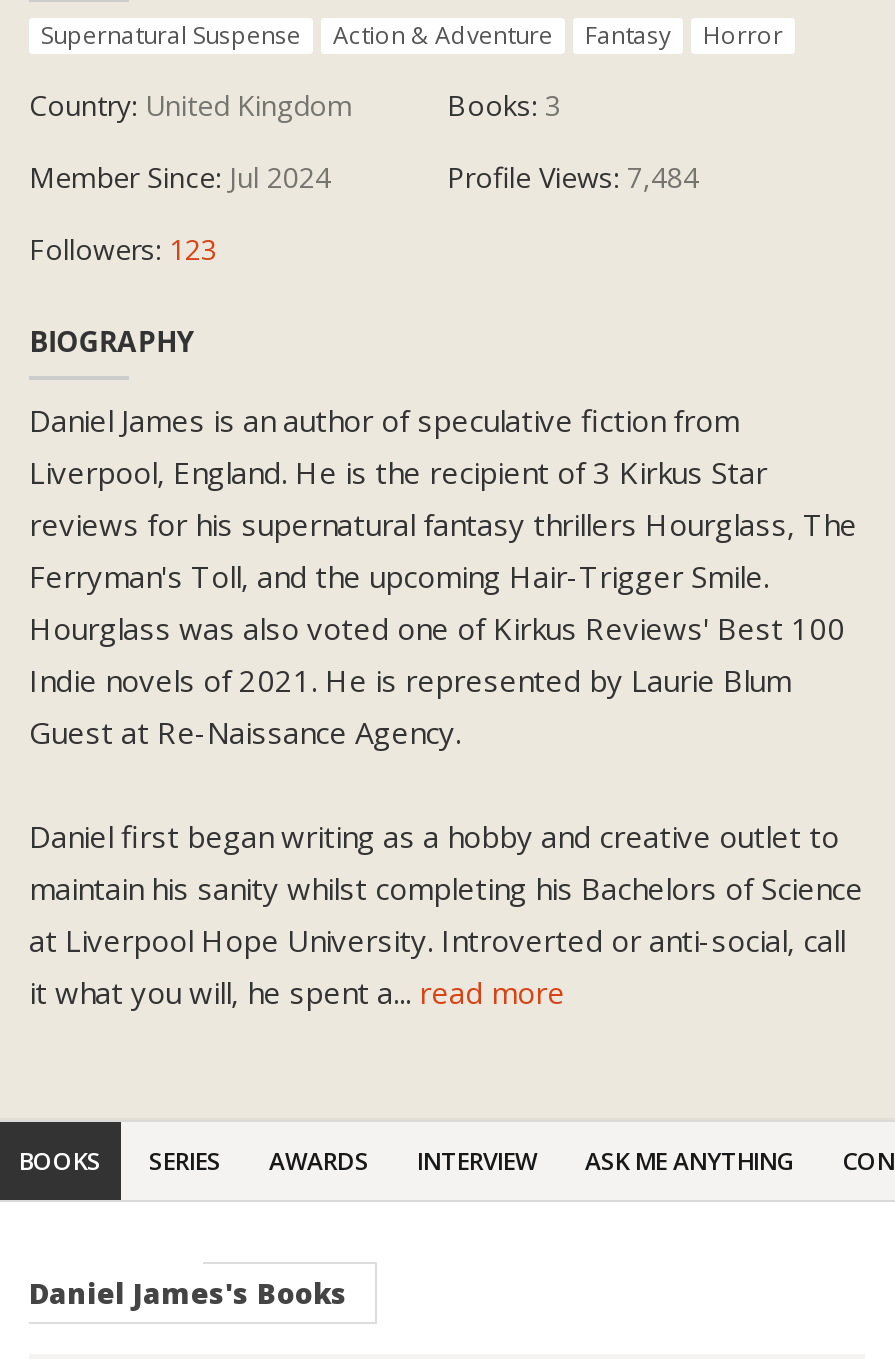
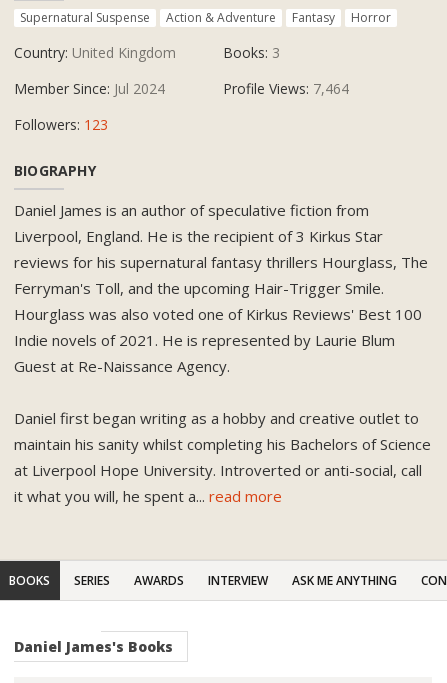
- Profile Views: 7,484
+ Profile Views: 7,464
